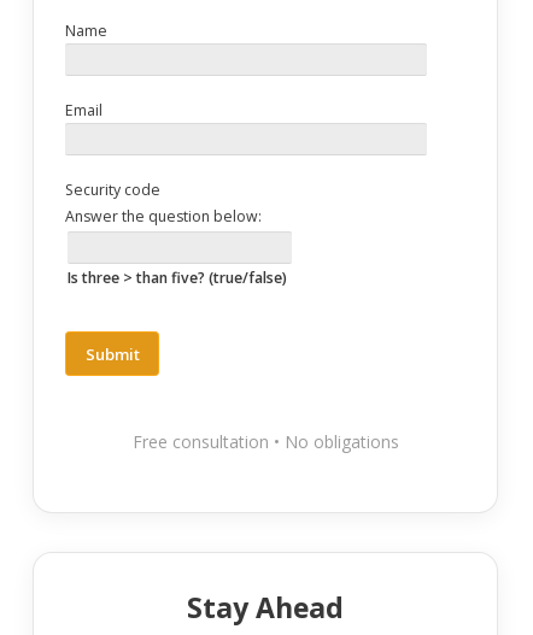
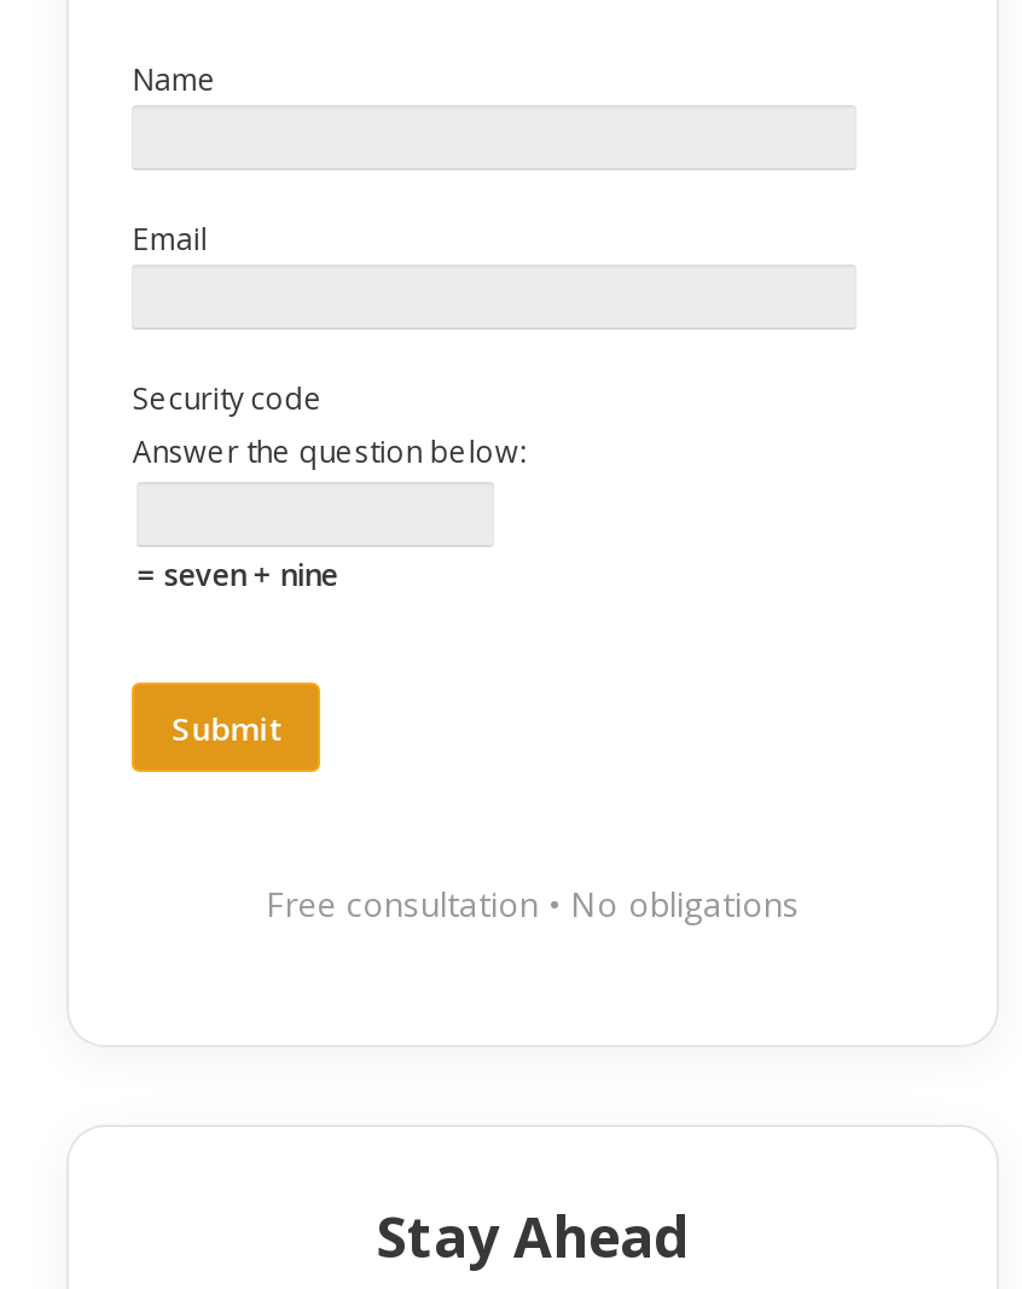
- Is three > than five? (true/false)
+ = seven + nine
